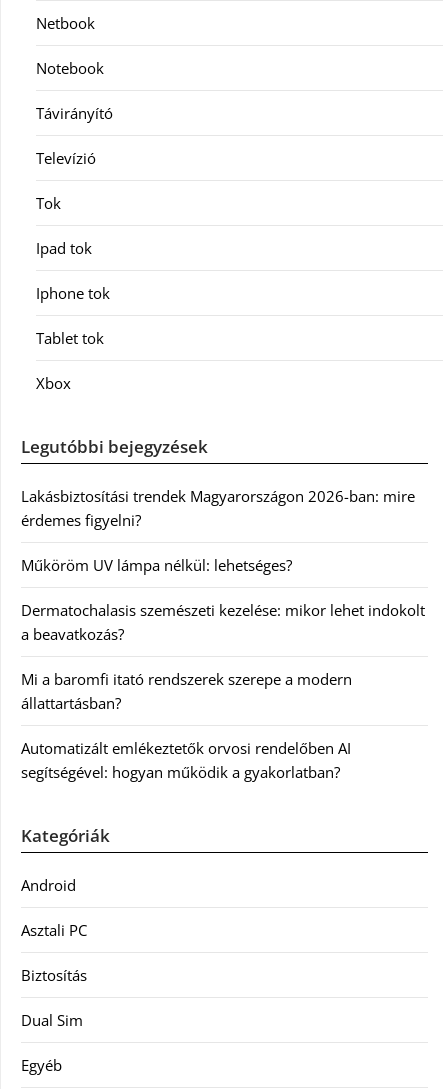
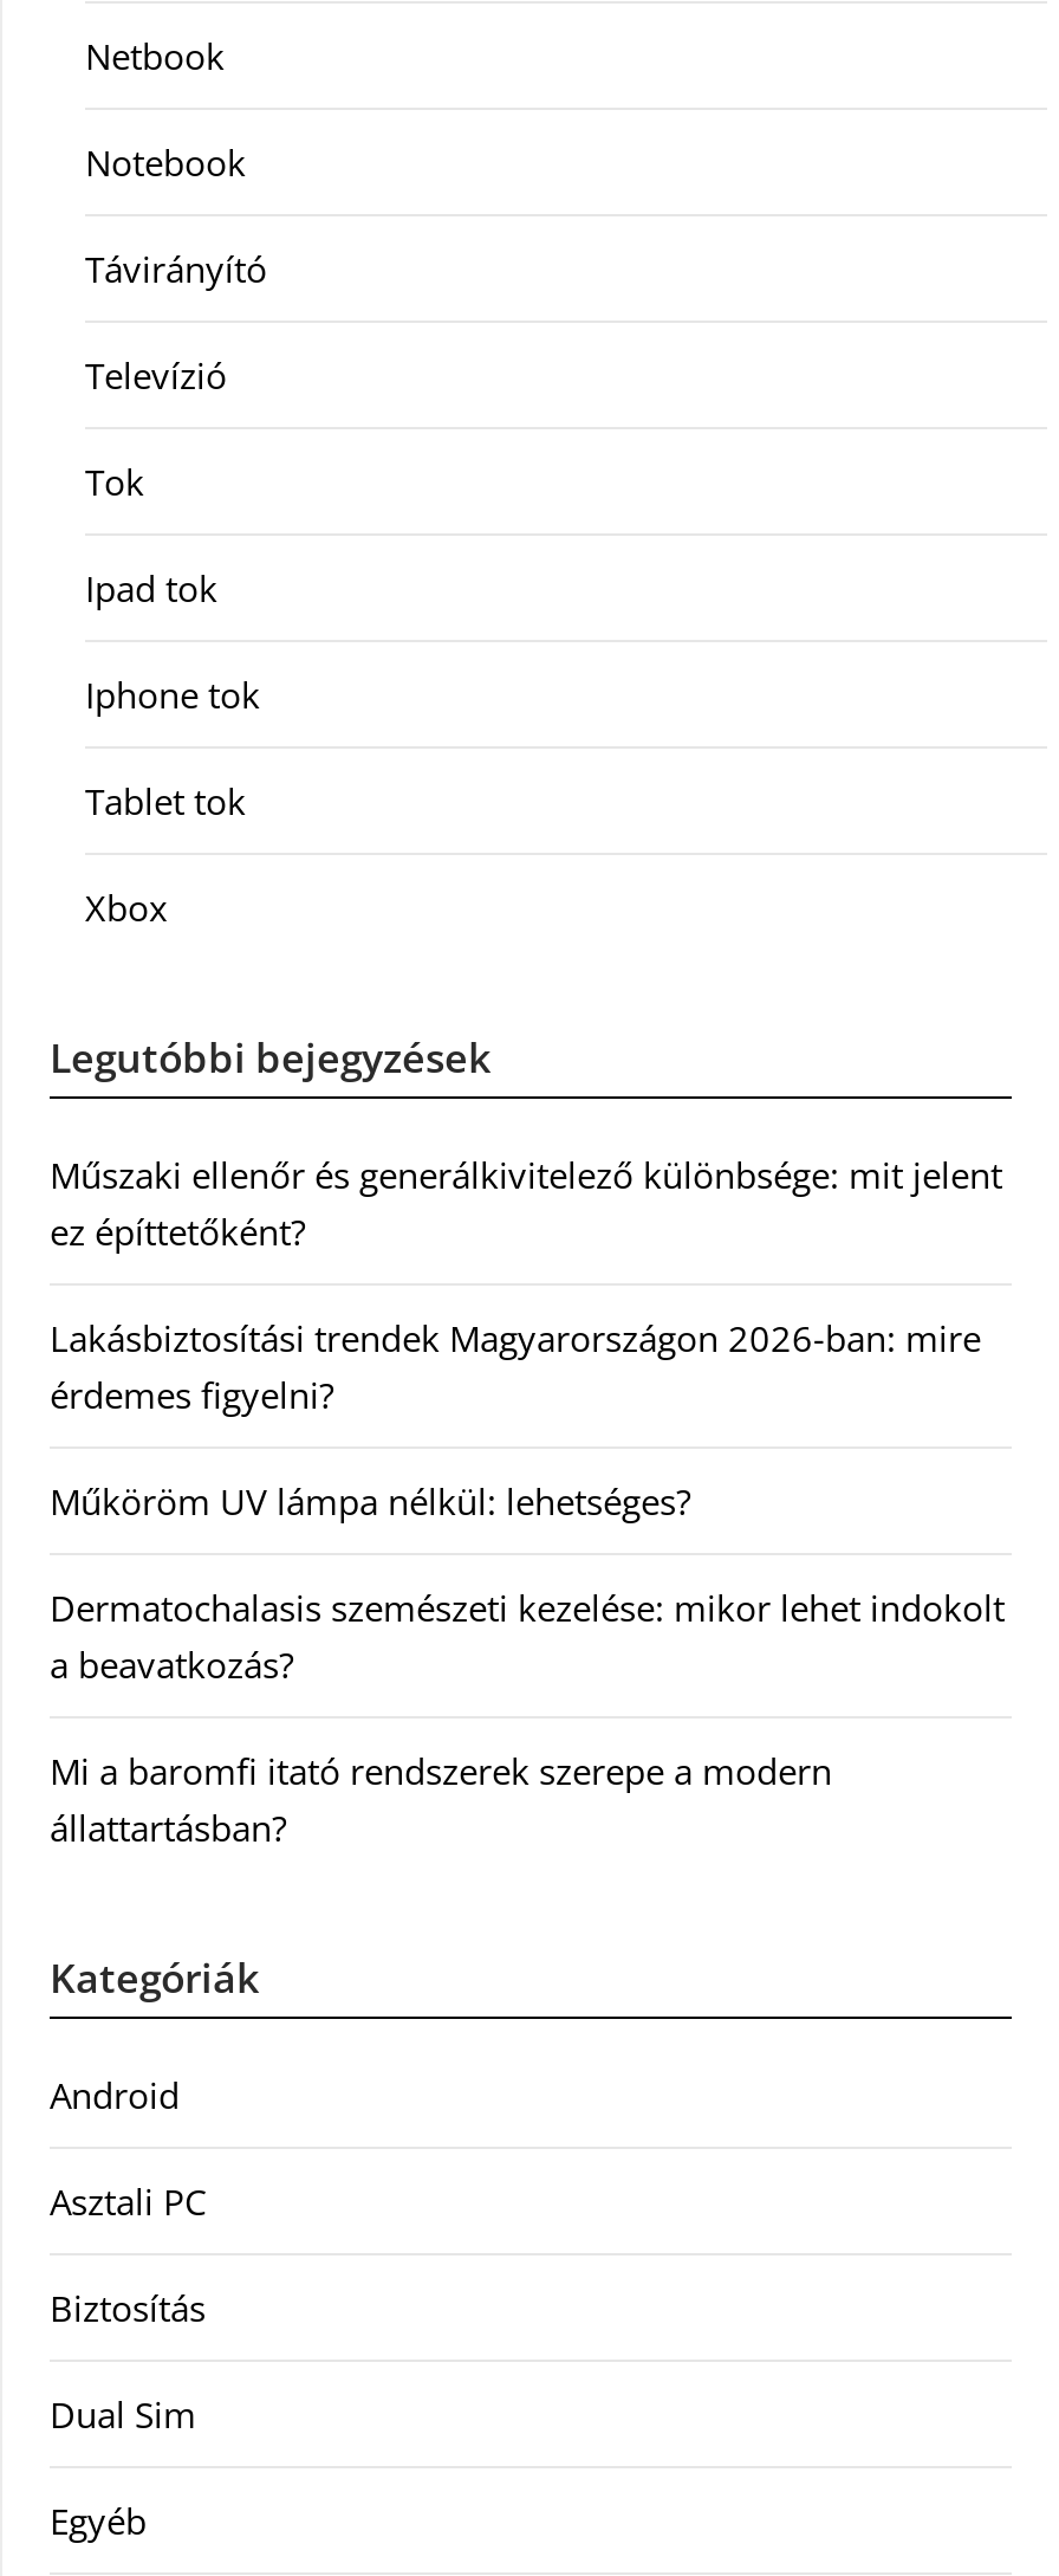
+ Műszaki ellenőr és generálkivitelező különbsége: mit jelent
+ ez építtetőként?

moved down: Lakásbiztosítási trendek Magyarországon 2026-ban: mire | érdemes figyelni? | Műköröm UV lámpa nélkül: lehetséges? | Dermatochalasis szemészeti kezelése: mikor lehet indokolt | a beavatkozás? | Mi a baromfi itató rendszerek szerepe a modern | állattartásban?

- Automatizált emlékeztetők orvosi rendelőben AI
- segítségével: hogyan működik a gyakorlatban?
